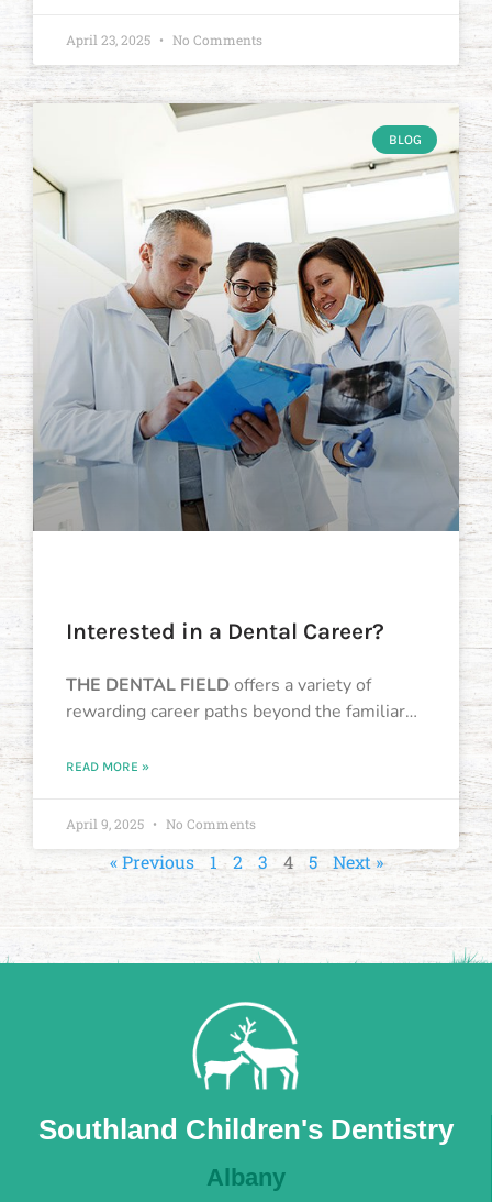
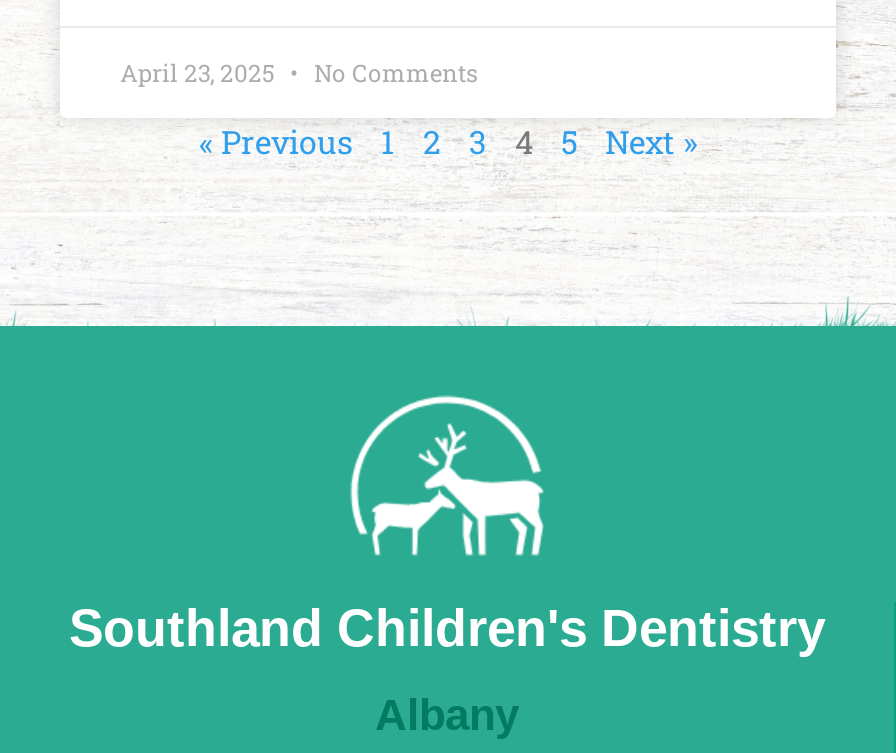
- [image]
- BLOG

- Interested in a Dental Career?
- THE DENTAL FIELD offers a variety of
- rewarding career paths beyond the familiar…
- READ MORE »
- April 9, 2025
- No Comments
